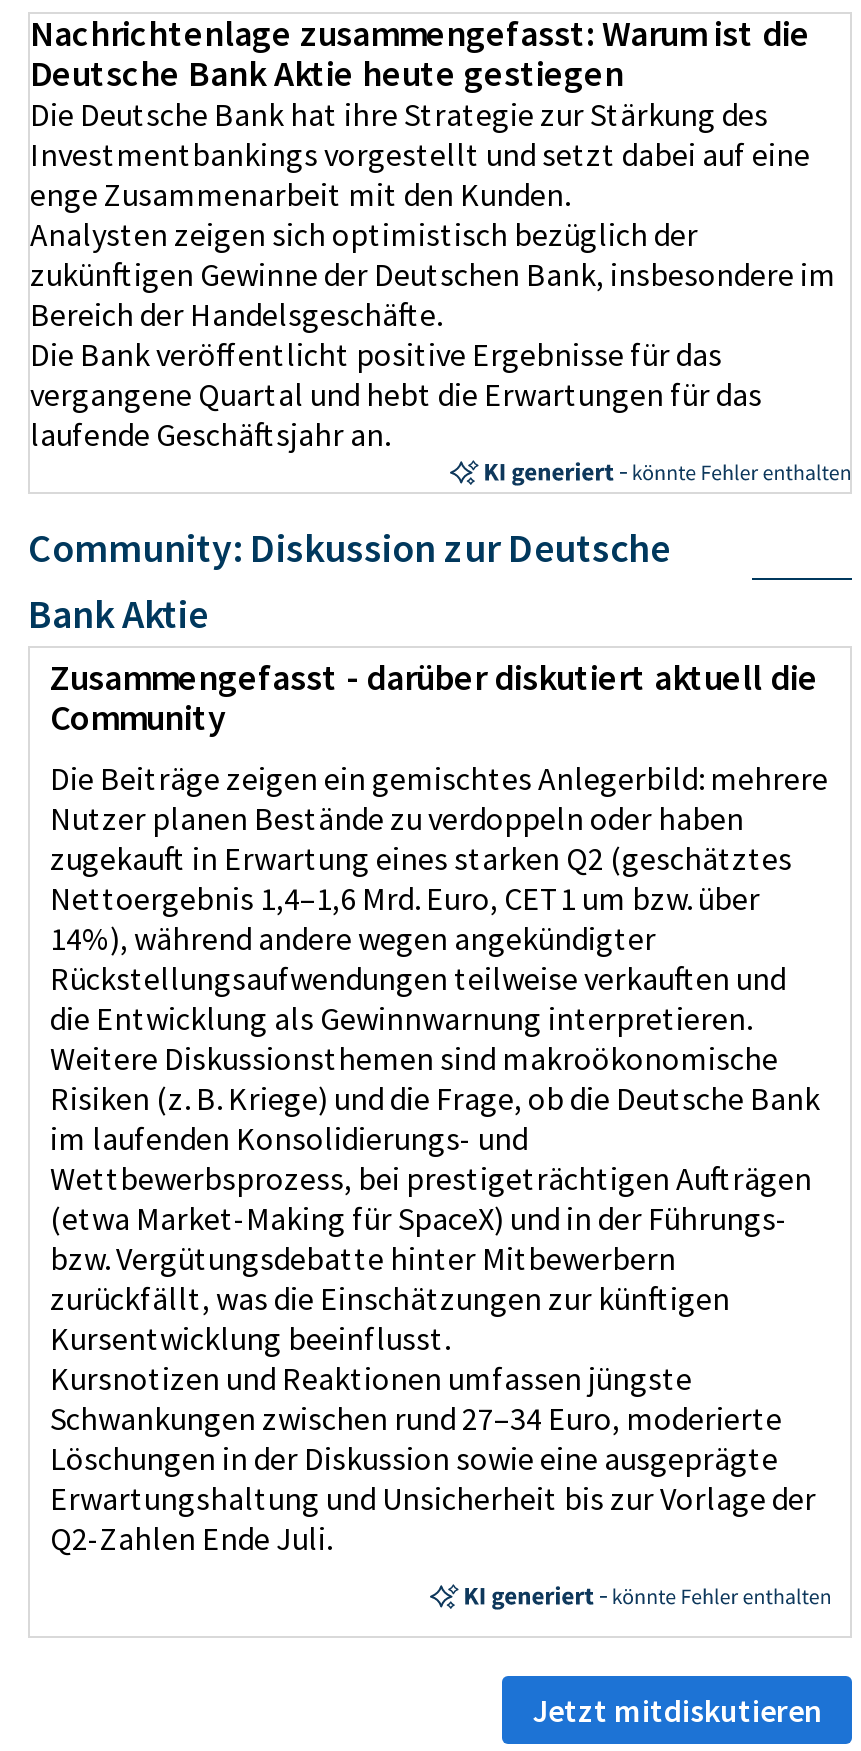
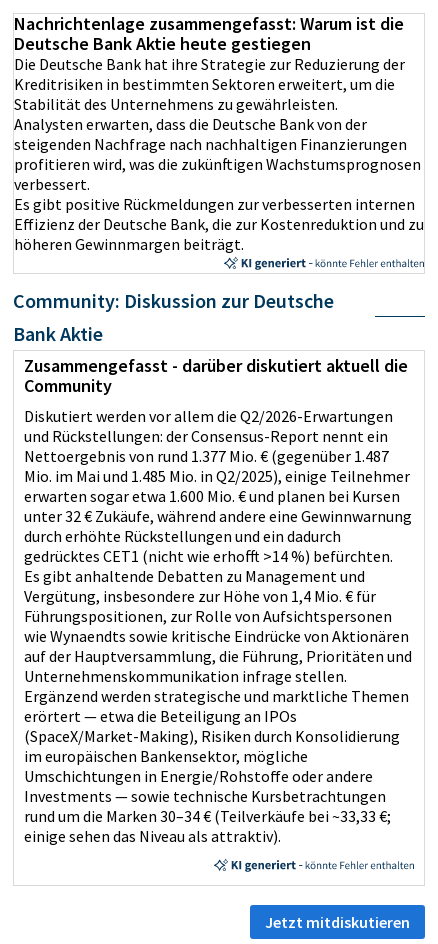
- Die Deutsche Bank hat ihre Strategie zur Stärkung des
- Investmentbankings vorgestellt und setzt dabei auf eine
- enge Zusammenarbeit mit den Kunden.
- Analysten zeigen sich optimistisch bezüglich der
- zukünftigen Gewinne der Deutschen Bank, insbesondere im
- Bereich der Handelsgeschäfte.
- Die Bank veröffentlicht positive Ergebnisse für das
- vergangene Quartal und hebt die Erwartungen für das
- laufende Geschäftsjahr an.
+ Die Deutsche Bank hat ihre Strategie zur Reduzierung der
+ Kreditrisiken in bestimmten Sektoren erweitert, um die
+ Stabilität des Unternehmens zu gewährleisten.
+ Analysten erwarten, dass die Deutsche Bank von der
+ steigenden Nachfrage nach nachhaltigen Finanzierungen
+ profitieren wird, was die zukünftigen Wachstumsprognosen
+ verbessert.
+ Es gibt positive Rückmeldungen zur verbesserten internen
+ Effizienz der Deutsche Bank, die zur Kostenreduktion und zu
+ höheren Gewinnmargen beiträgt.

- Die Beiträge zeigen ein gemischtes Anlegerbild: mehrere
- Nutzer planen Bestände zu verdoppeln oder haben
- zugekauft in Erwartung eines starken Q2 (geschätztes
- Nettoergebnis 1,4–1,6 Mrd. Euro, CET1 um bzw. über
- 14%), während andere wegen angekündigter
- Rückstellungsaufwendungen teilweise verkauften und
- die Entwicklung als Gewinnwarnung interpretieren.
- Weitere Diskussionsthemen sind makroökonomische
- Risiken (z. B. Kriege) und die Frage, ob die Deutsche Bank
- im laufenden Konsolidierungs- und
- Wettbewerbsprozess, bei prestigeträchtigen Aufträgen
- (etwa Market-Making für SpaceX) und in der Führungs‑
- bzw. Vergütungsdebatte hinter Mitbewerbern
- zurückfällt, was die Einschätzungen zur künftigen
- Kursentwicklung beeinflusst.
- Kursnotizen und Reaktionen umfassen jüngste
- Schwankungen zwischen rund 27–34 Euro, moderierte
- Löschungen in der Diskussion sowie eine ausgeprägte
- Erwartungshaltung und Unsicherheit bis zur Vorlage der
- Q2-Zahlen Ende Juli.
+ Diskutiert werden vor allem die Q2/2026‑Erwartungen
+ und Rückstellungen: der Consensus‑Report nennt ein
+ Nettoergebnis von rund 1.377 Mio. € (gegenüber 1.487
+ Mio. im Mai und 1.485 Mio. in Q2/2025), einige Teilnehmer
+ erwarten sogar etwa 1.600 Mio. € und planen bei Kursen
+ unter 32 € Zukäufe, während andere eine Gewinnwarnung
+ durch erhöhte Rückstellungen und ein dadurch
+ gedrücktes CET1 (nicht wie erhofft >14 %) befürchten.
+ Es gibt anhaltende Debatten zu Management und
+ Vergütung, insbesondere zur Höhe von 1,4 Mio. € für
+ Führungspositionen, zur Rolle von Aufsichtspersonen
+ wie Wynaendts sowie kritische Eindrücke von Aktionären
+ auf der Hauptversammlung, die Führung, Prioritäten und
+ Unternehmenskommunikation infrage stellen.
+ Ergänzend werden strategische und marktliche Themen
+ erörtert — etwa die Beteiligung an IPOs
+ (SpaceX/Market‑Making), Risiken durch Konsolidierung
+ im europäischen Bankensektor, mögliche
+ Umschichtungen in Energie/Rohstoffe oder andere
+ Investments — sowie technische Kursbetrachtungen
+ rund um die Marken 30–34 € (Teilverkäufe bei ~33,33 €;
+ einige sehen das Niveau als attraktiv).
